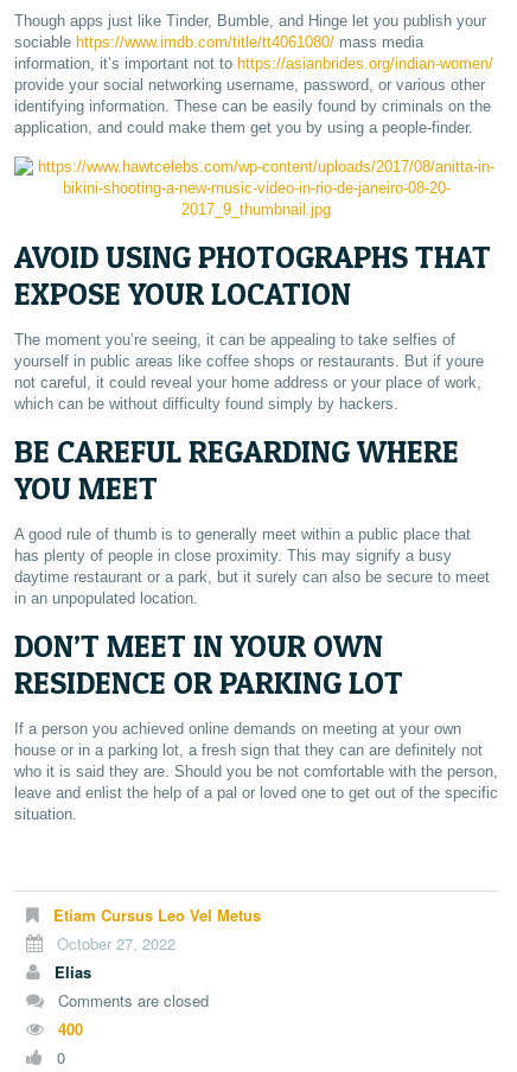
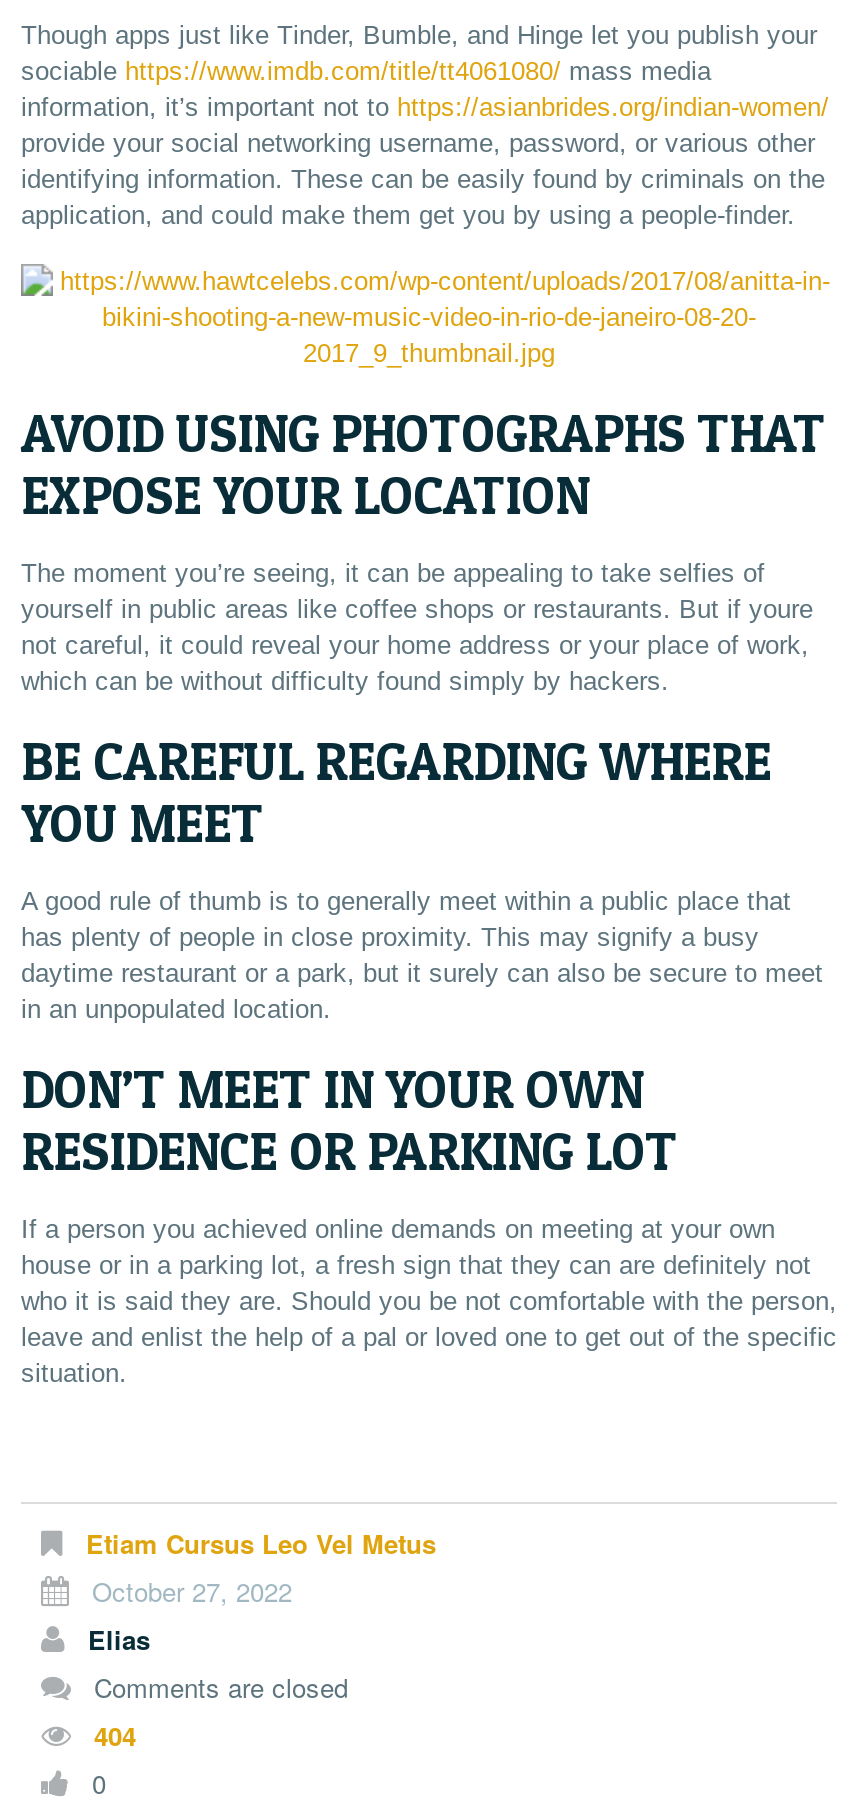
- 400
+ 404
